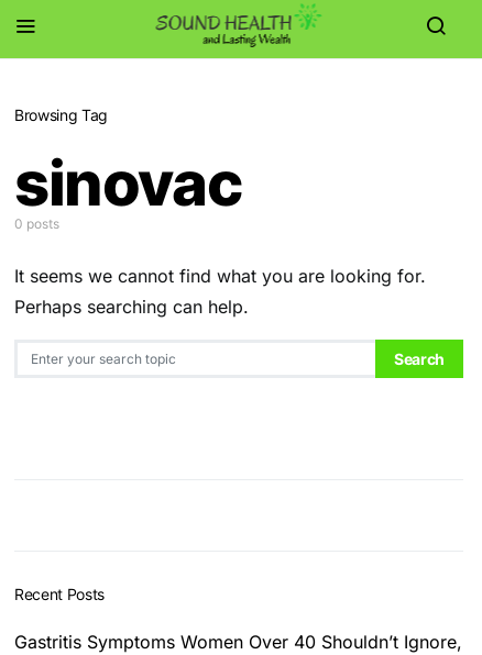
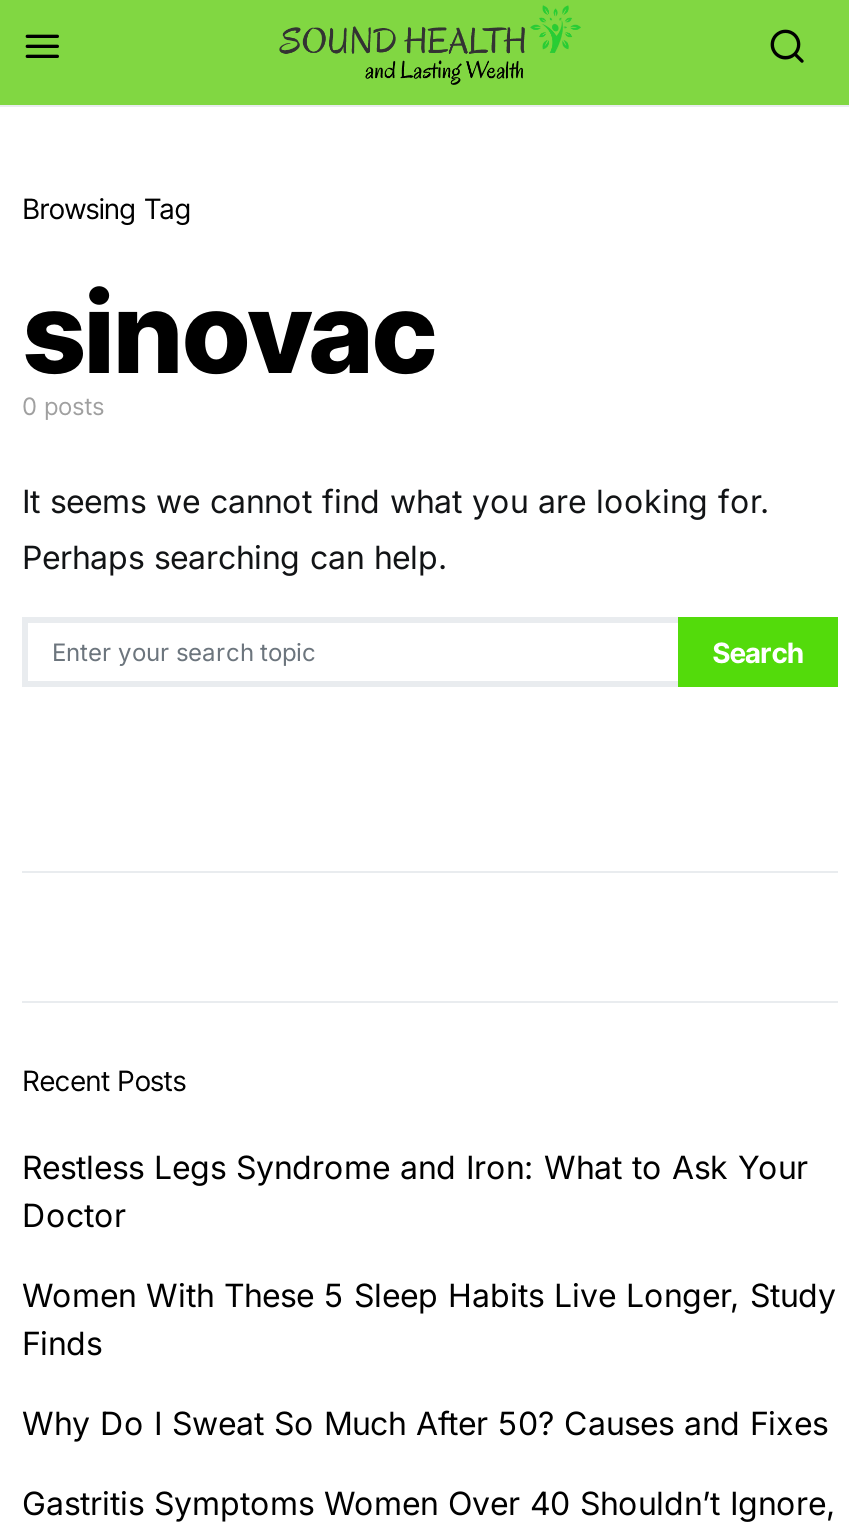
+ Restless Legs Syndrome and Iron: What to Ask Your
+ Doctor
+ Women With These 5 Sleep Habits Live Longer, Study
+ Finds
+ Why Do I Sweat So Much After 50? Causes and Fixes
